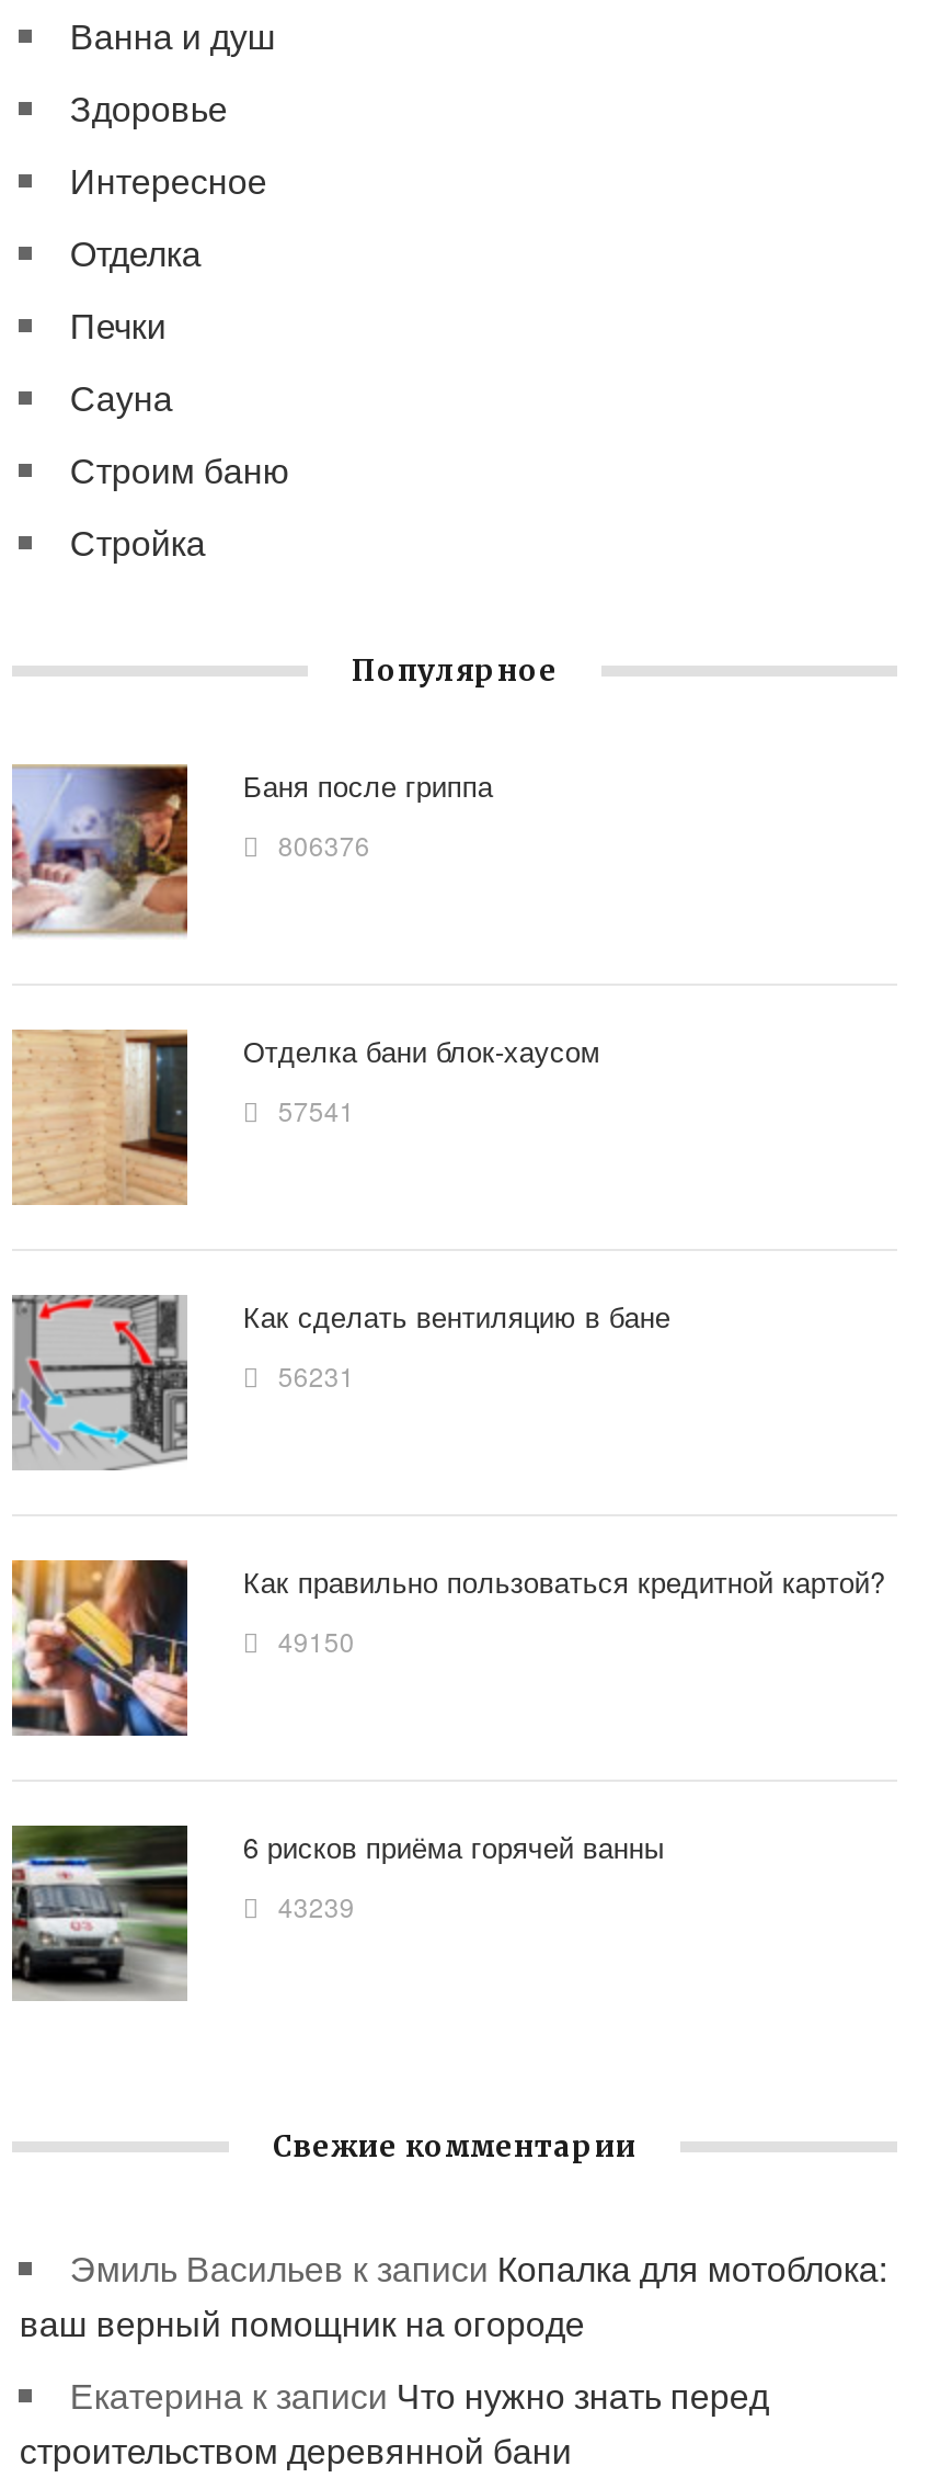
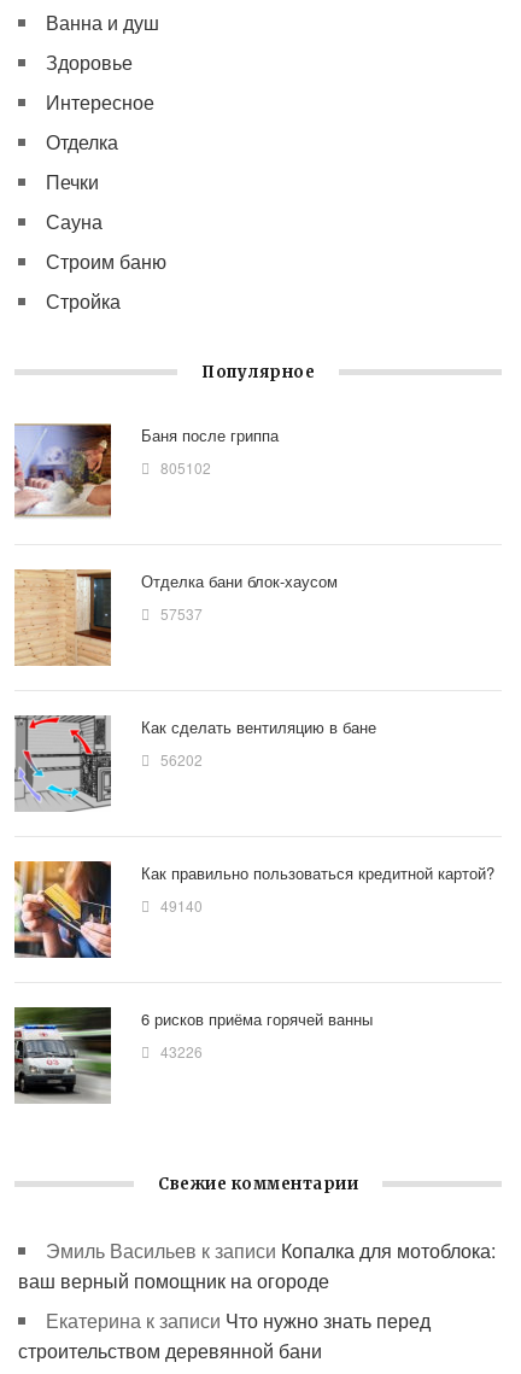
- 806376
+ 805102

- 57541
+ 57537

- 56231
+ 56202

- 49150
+ 49140

- 43239
+ 43226
